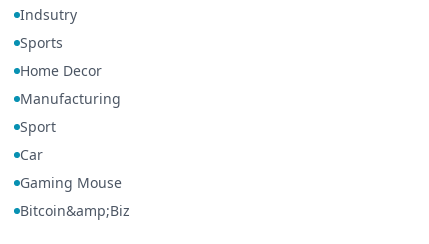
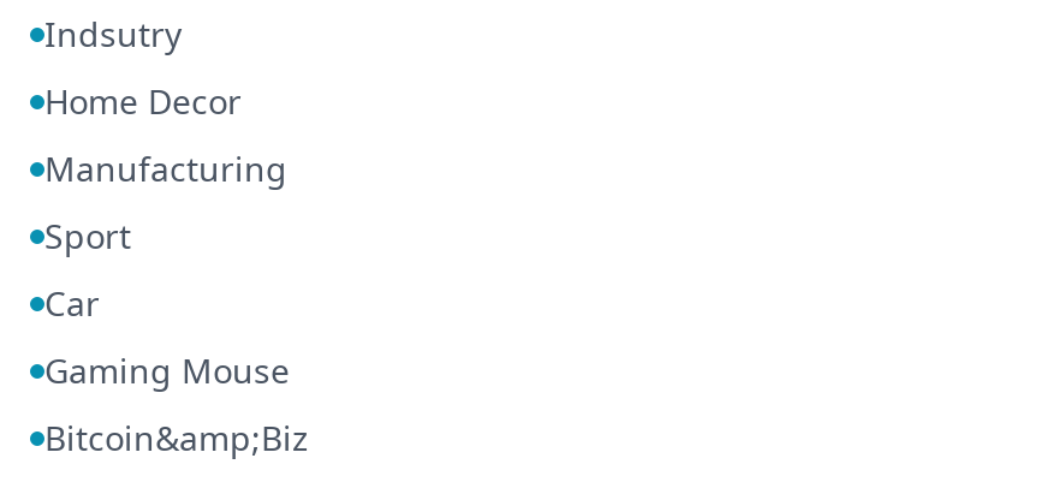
- Sports
